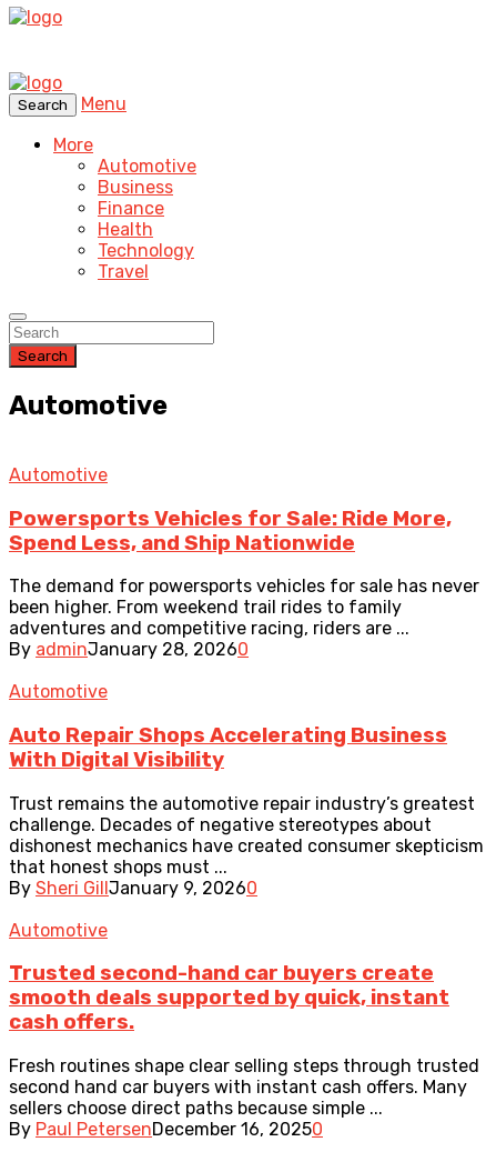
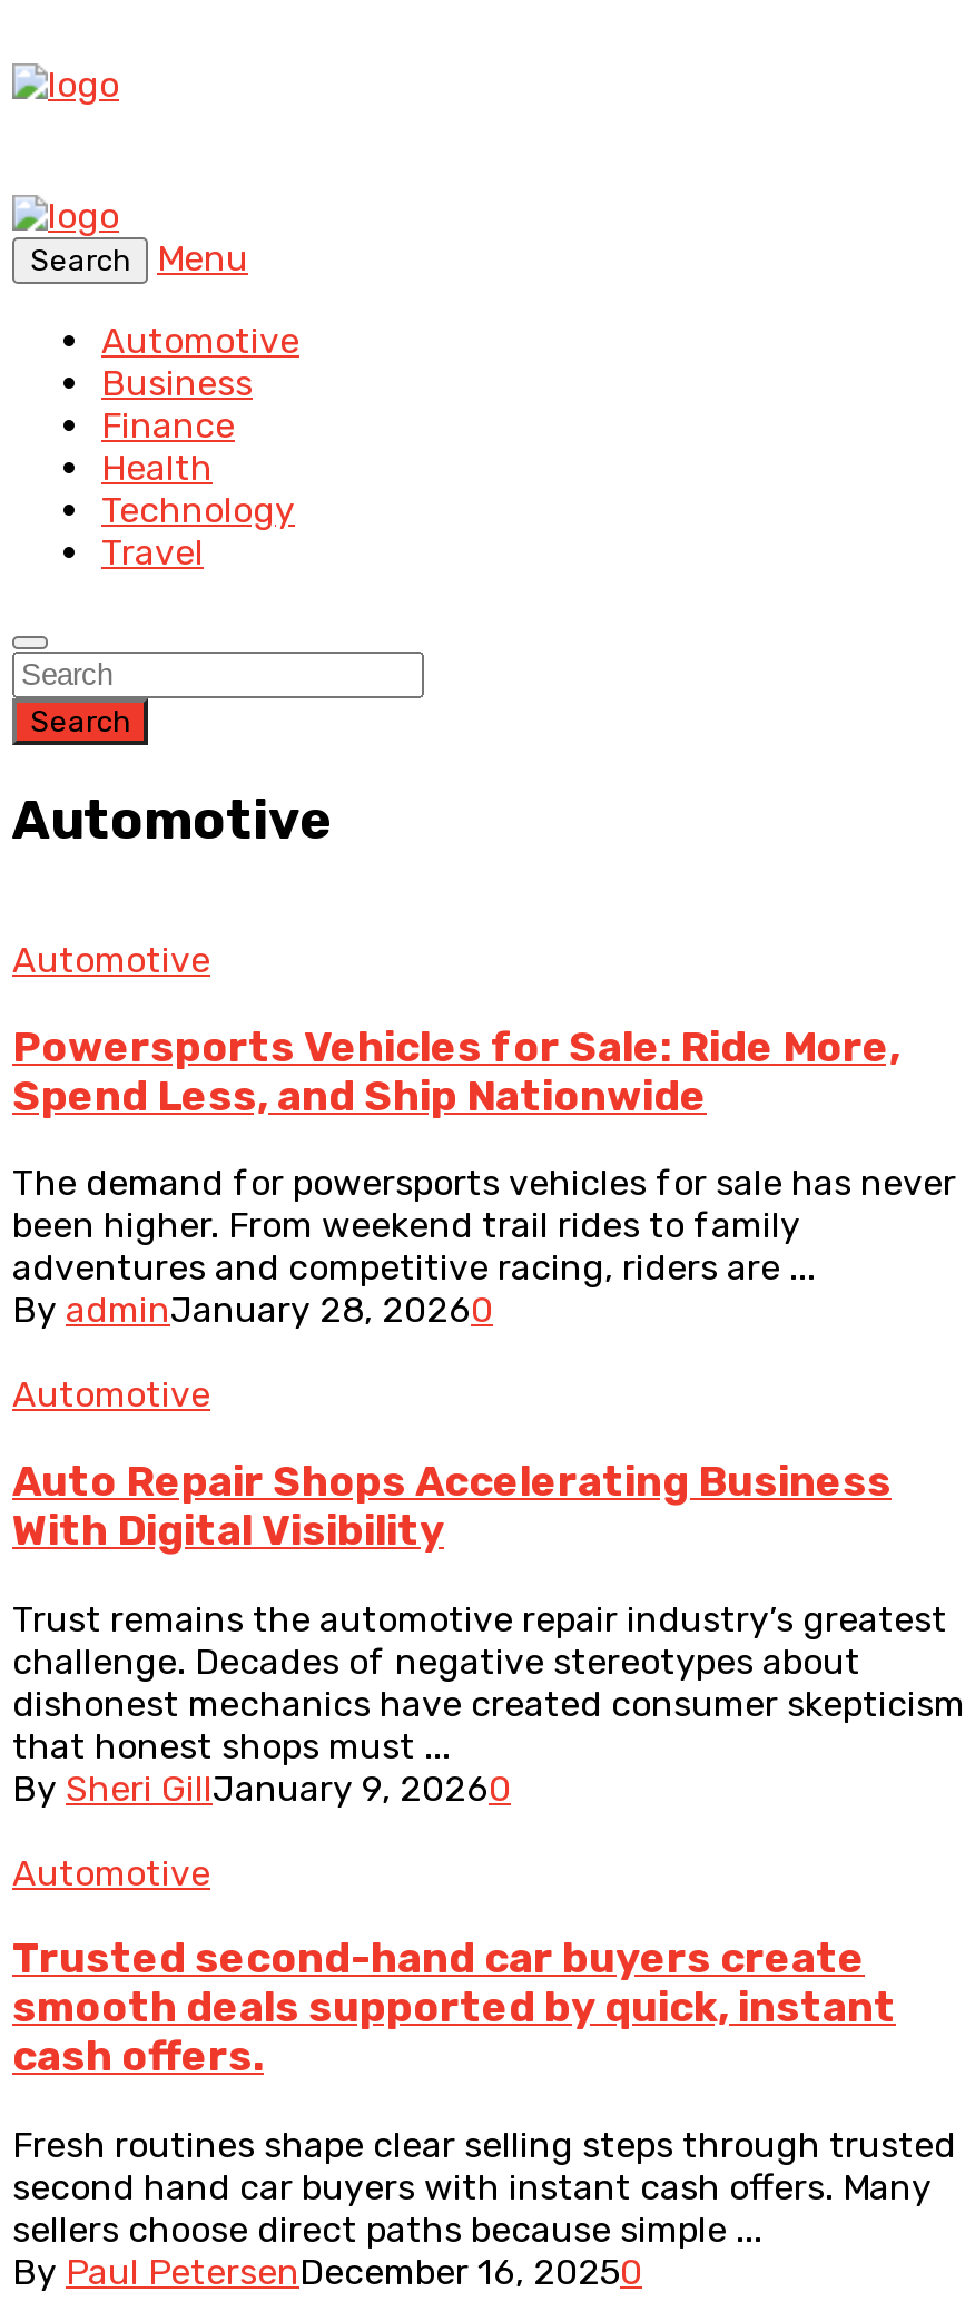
- More
